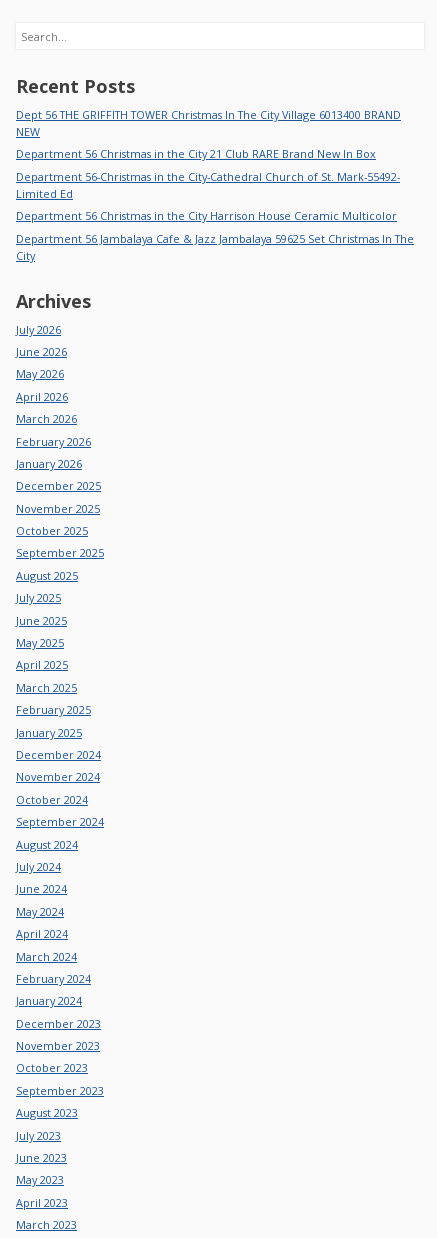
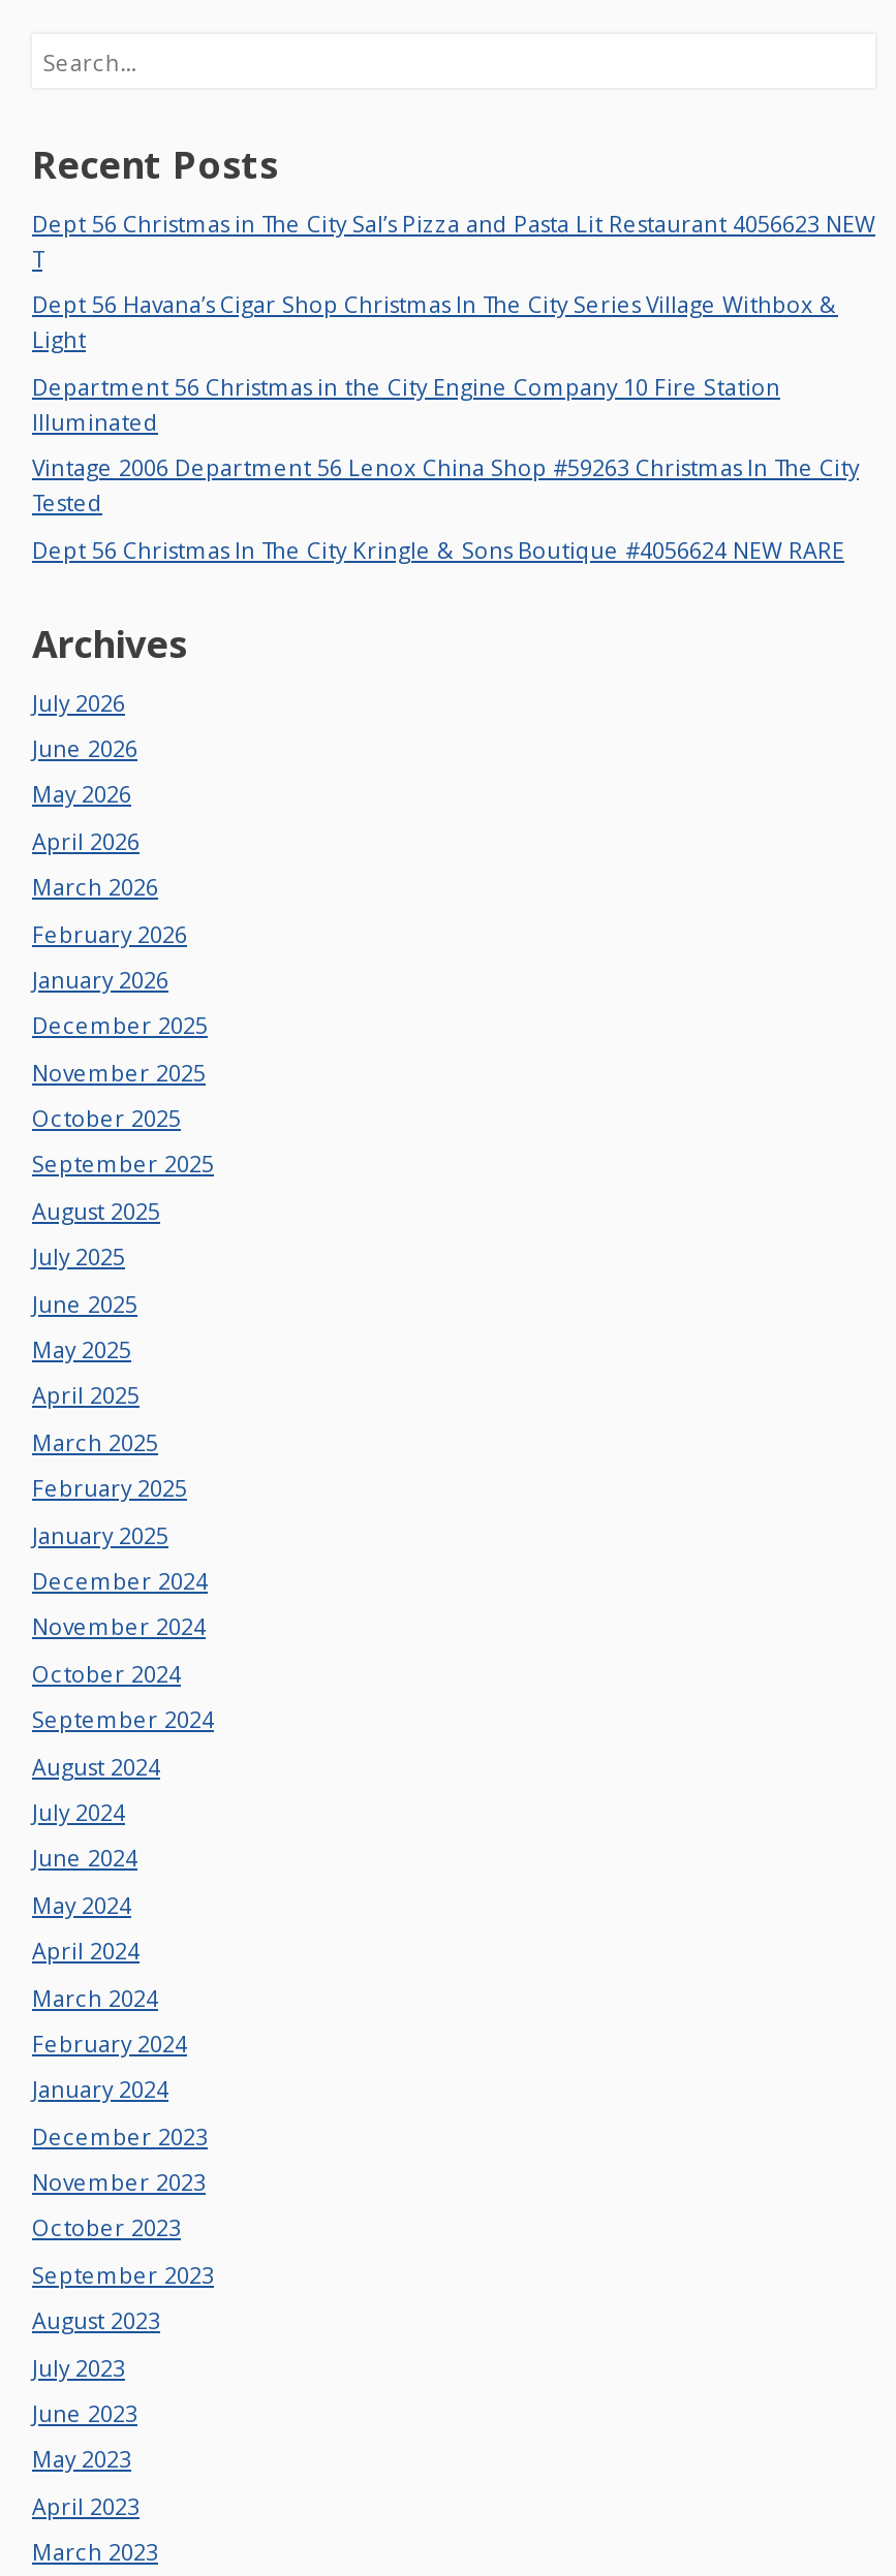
- Dept 56 THE GRIFFITH TOWER Christmas In The City Village 6013400 BRAND
- NEW
+ Dept 56 Christmas in The City Sal’s Pizza and Pasta Lit Restaurant 4056623 NEW
+ T

- Department 56 Christmas in the City 21 Club RARE Brand New In Box
+ Dept 56 Havana’s Cigar Shop Christmas In The City Series Village Withbox &
+ Light

- Department 56-Christmas in the City-Cathedral Church of St. Mark-55492-
- Limited Ed
+ Department 56 Christmas in the City Engine Company 10 Fire Station
+ Illuminated

- Department 56 Christmas in the City Harrison House Ceramic Multicolor
+ Vintage 2006 Department 56 Lenox China Shop #59263 Christmas In The City
+ Tested

- Department 56 Jambalaya Cafe & Jazz Jambalaya 59625 Set Christmas In The
- City
+ Dept 56 Christmas In The City Kringle & Sons Boutique #4056624 NEW RARE
